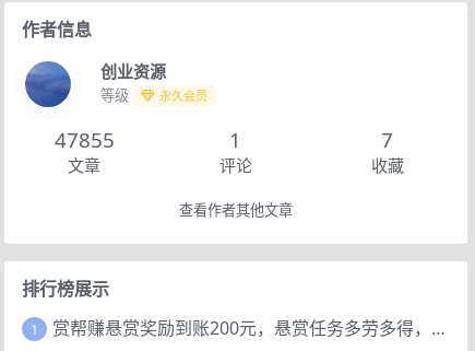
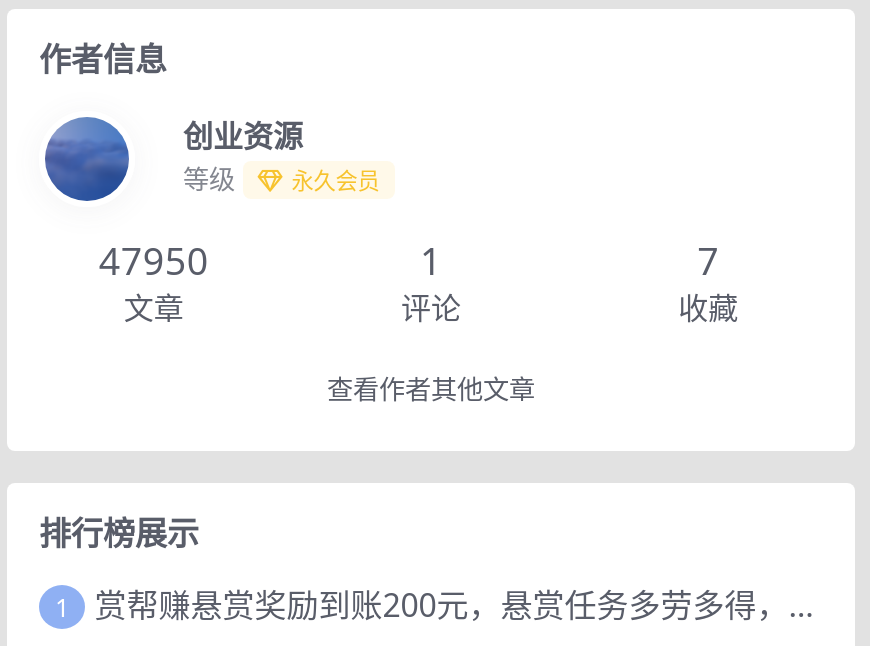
- 47855
+ 47950
